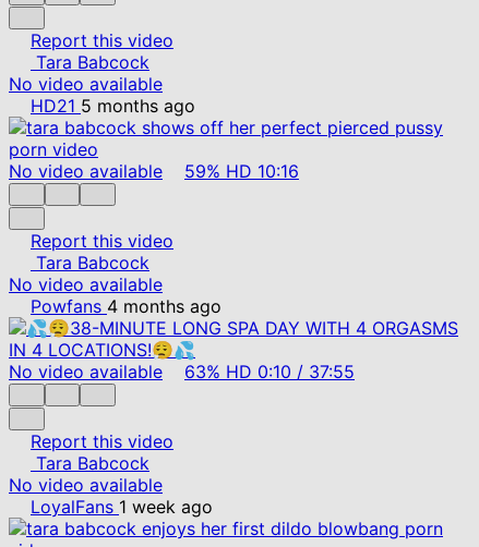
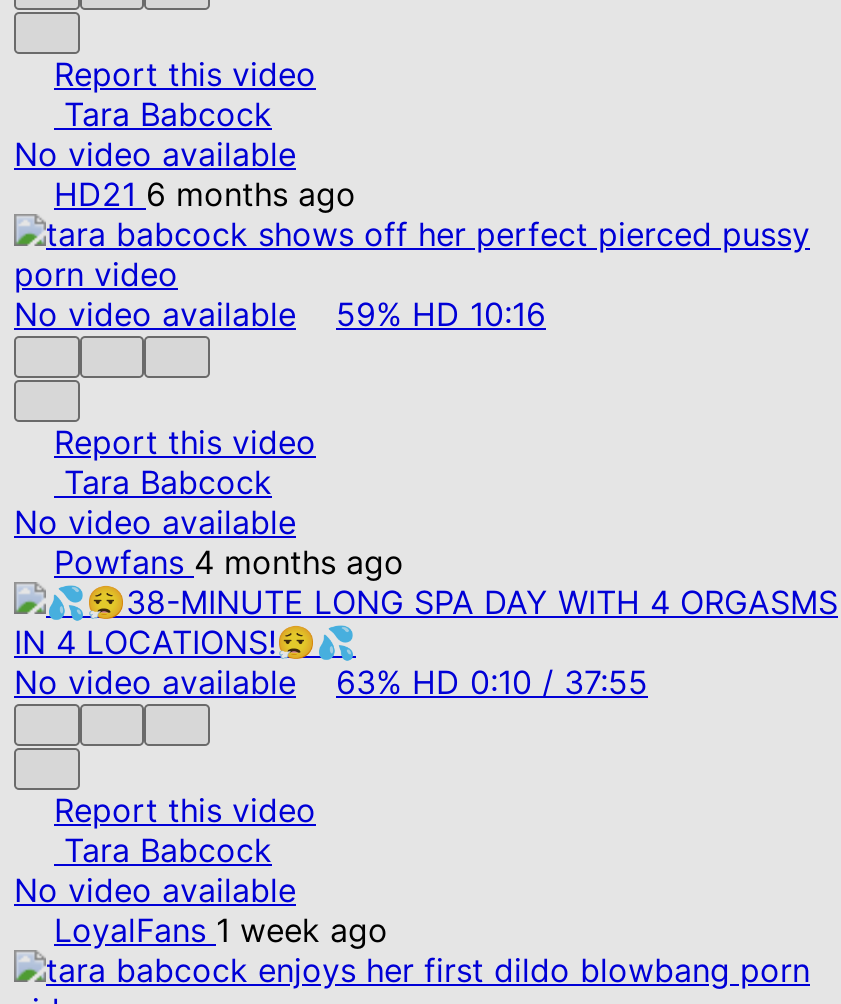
- HD21 5 months ago
+ HD21 6 months ago
